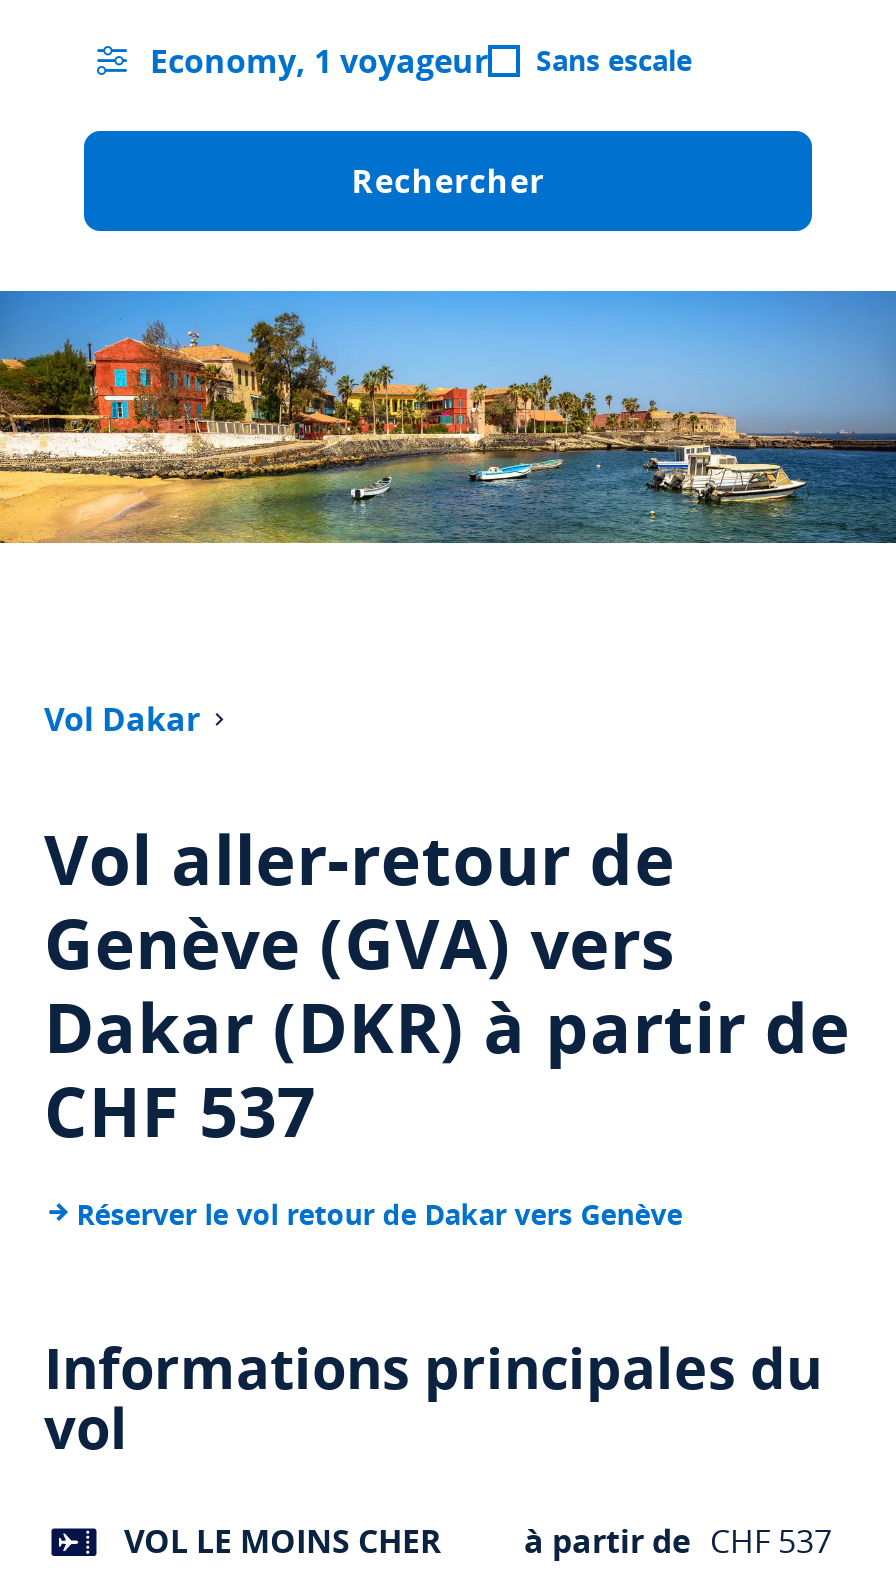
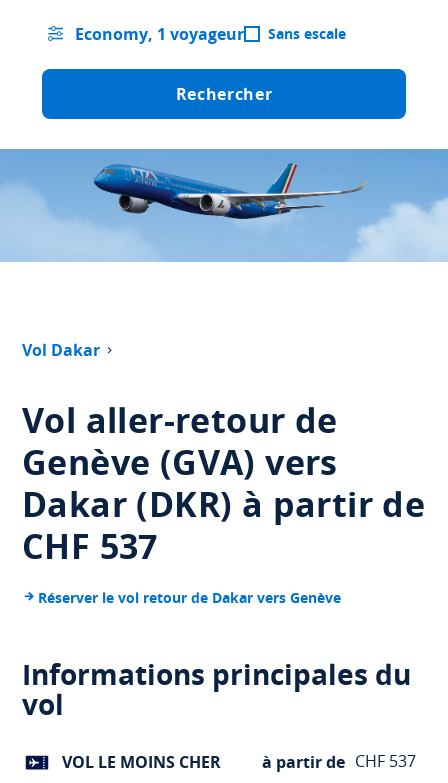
- [image]
+ [image]
